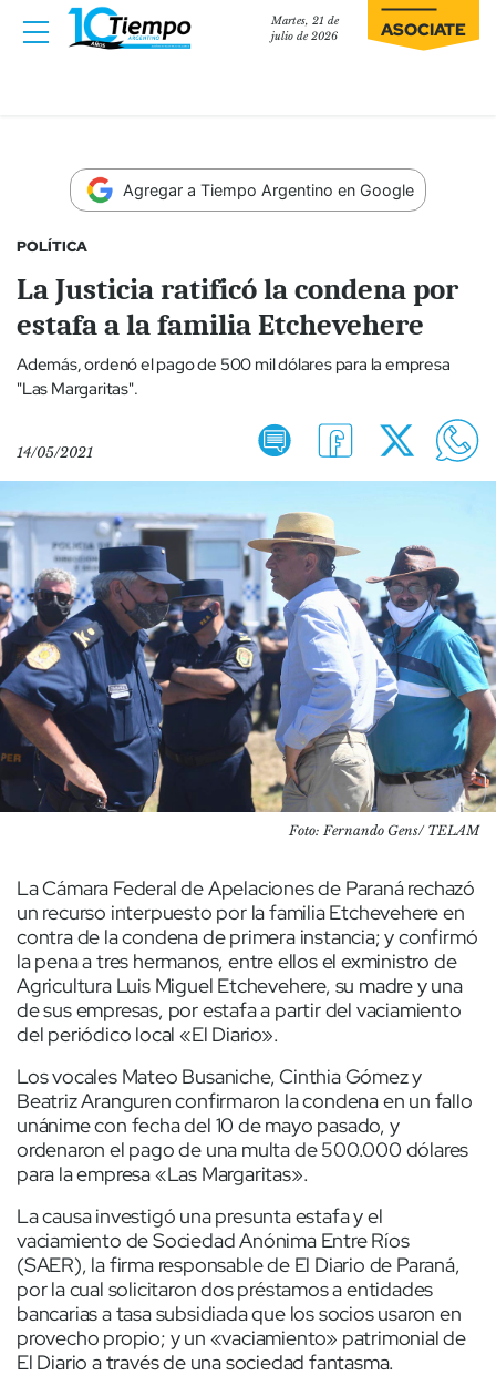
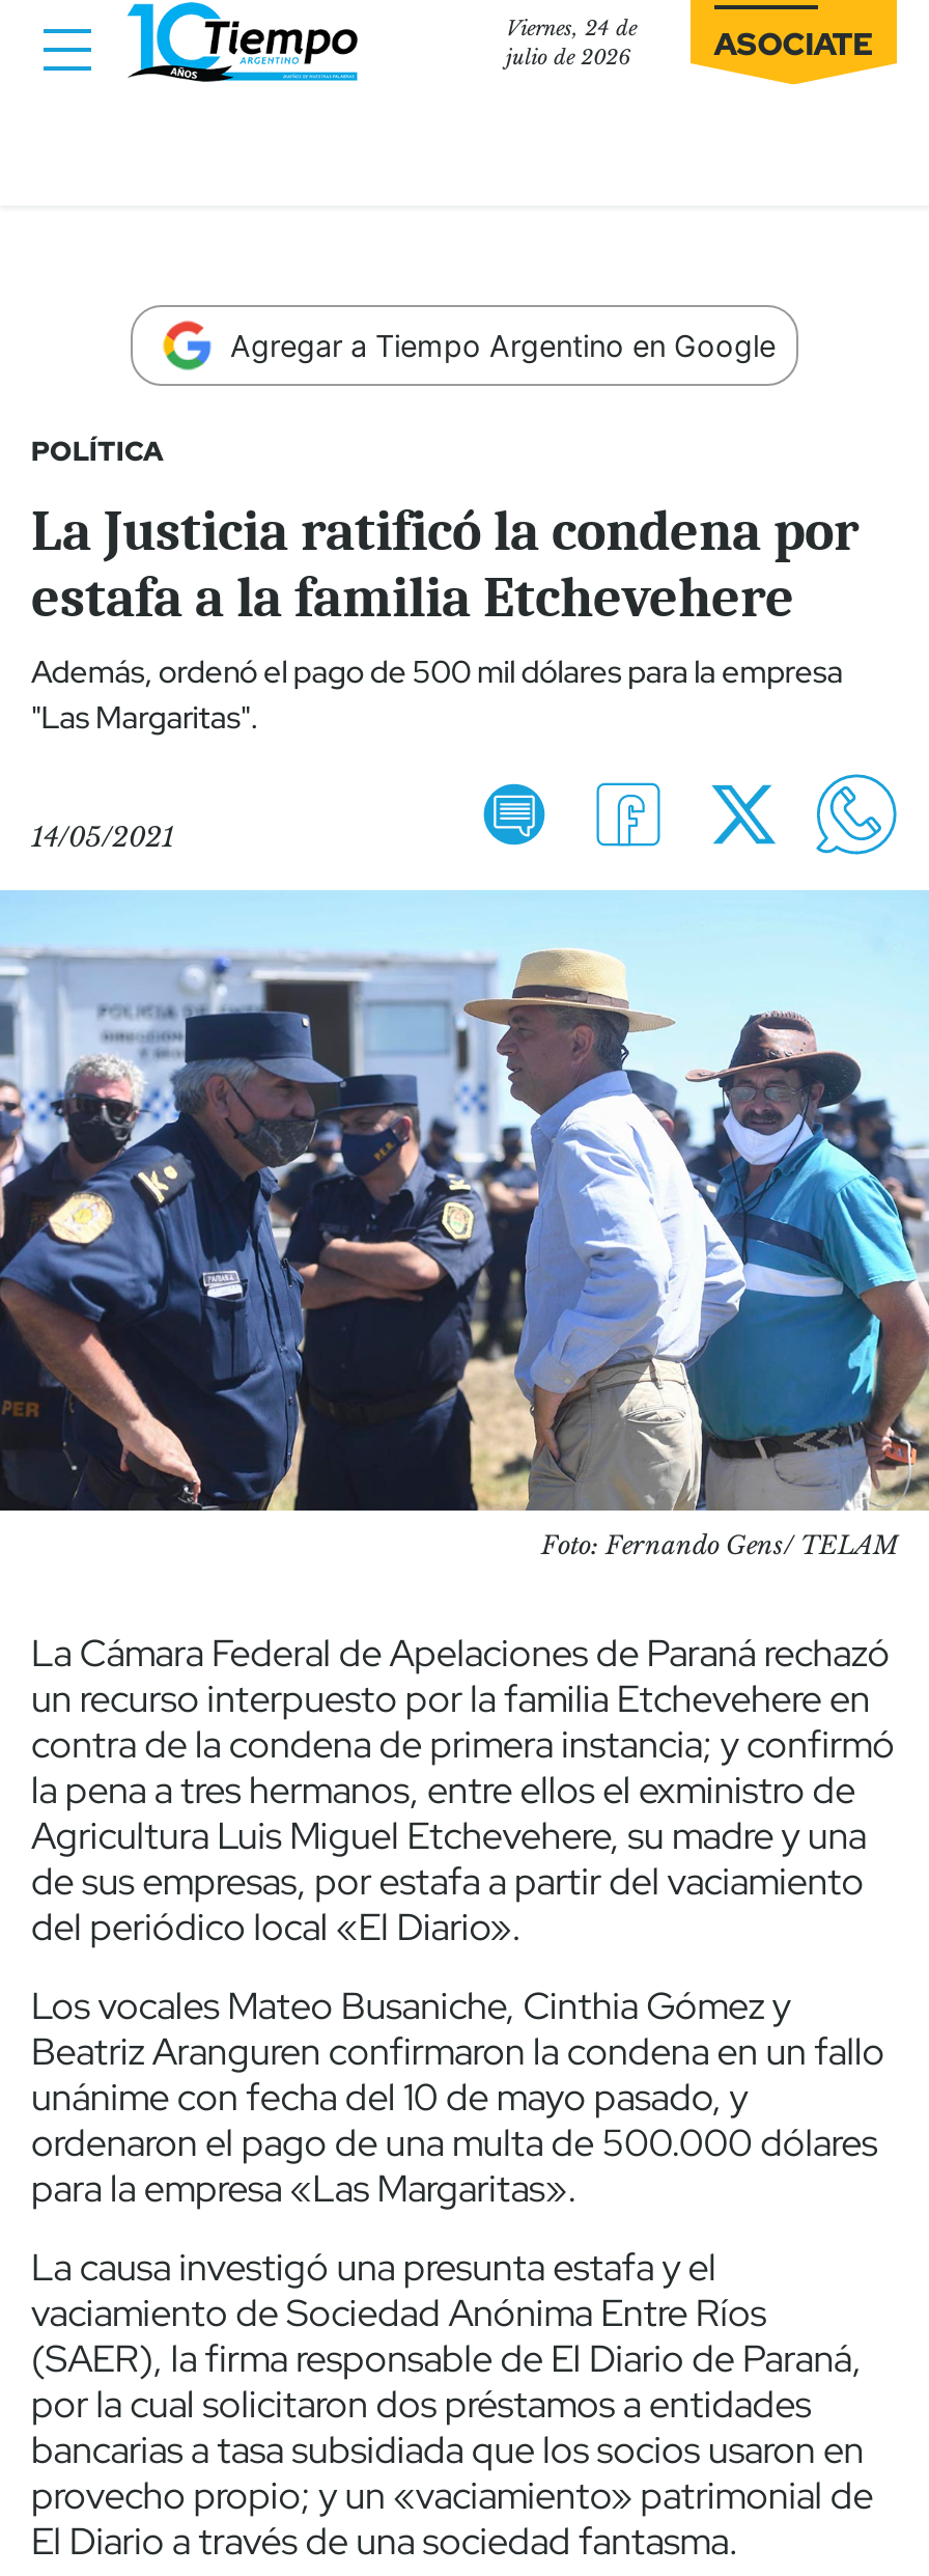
- Martes, 21 de
+ Viernes, 24 de
